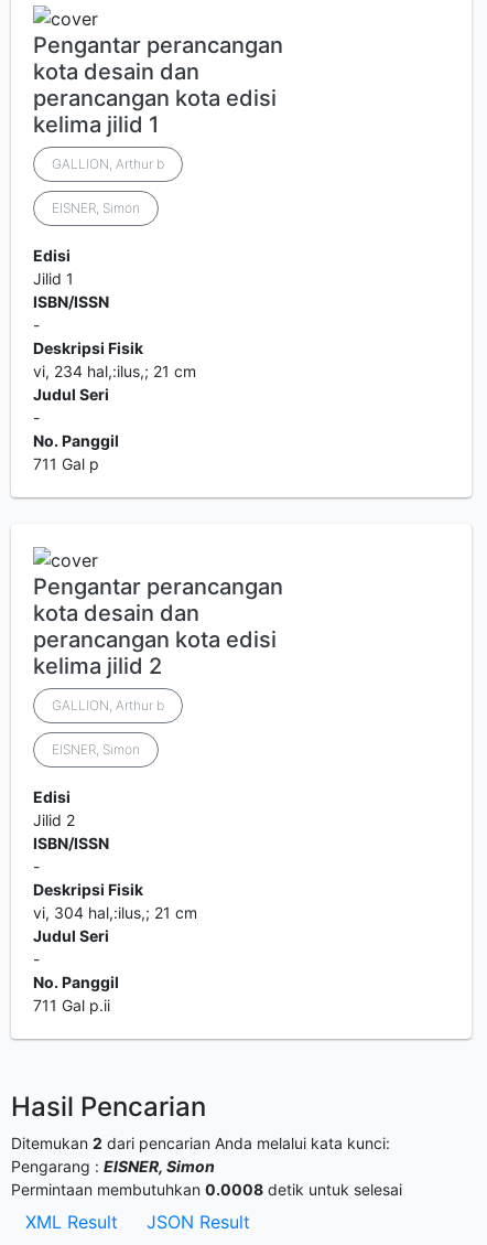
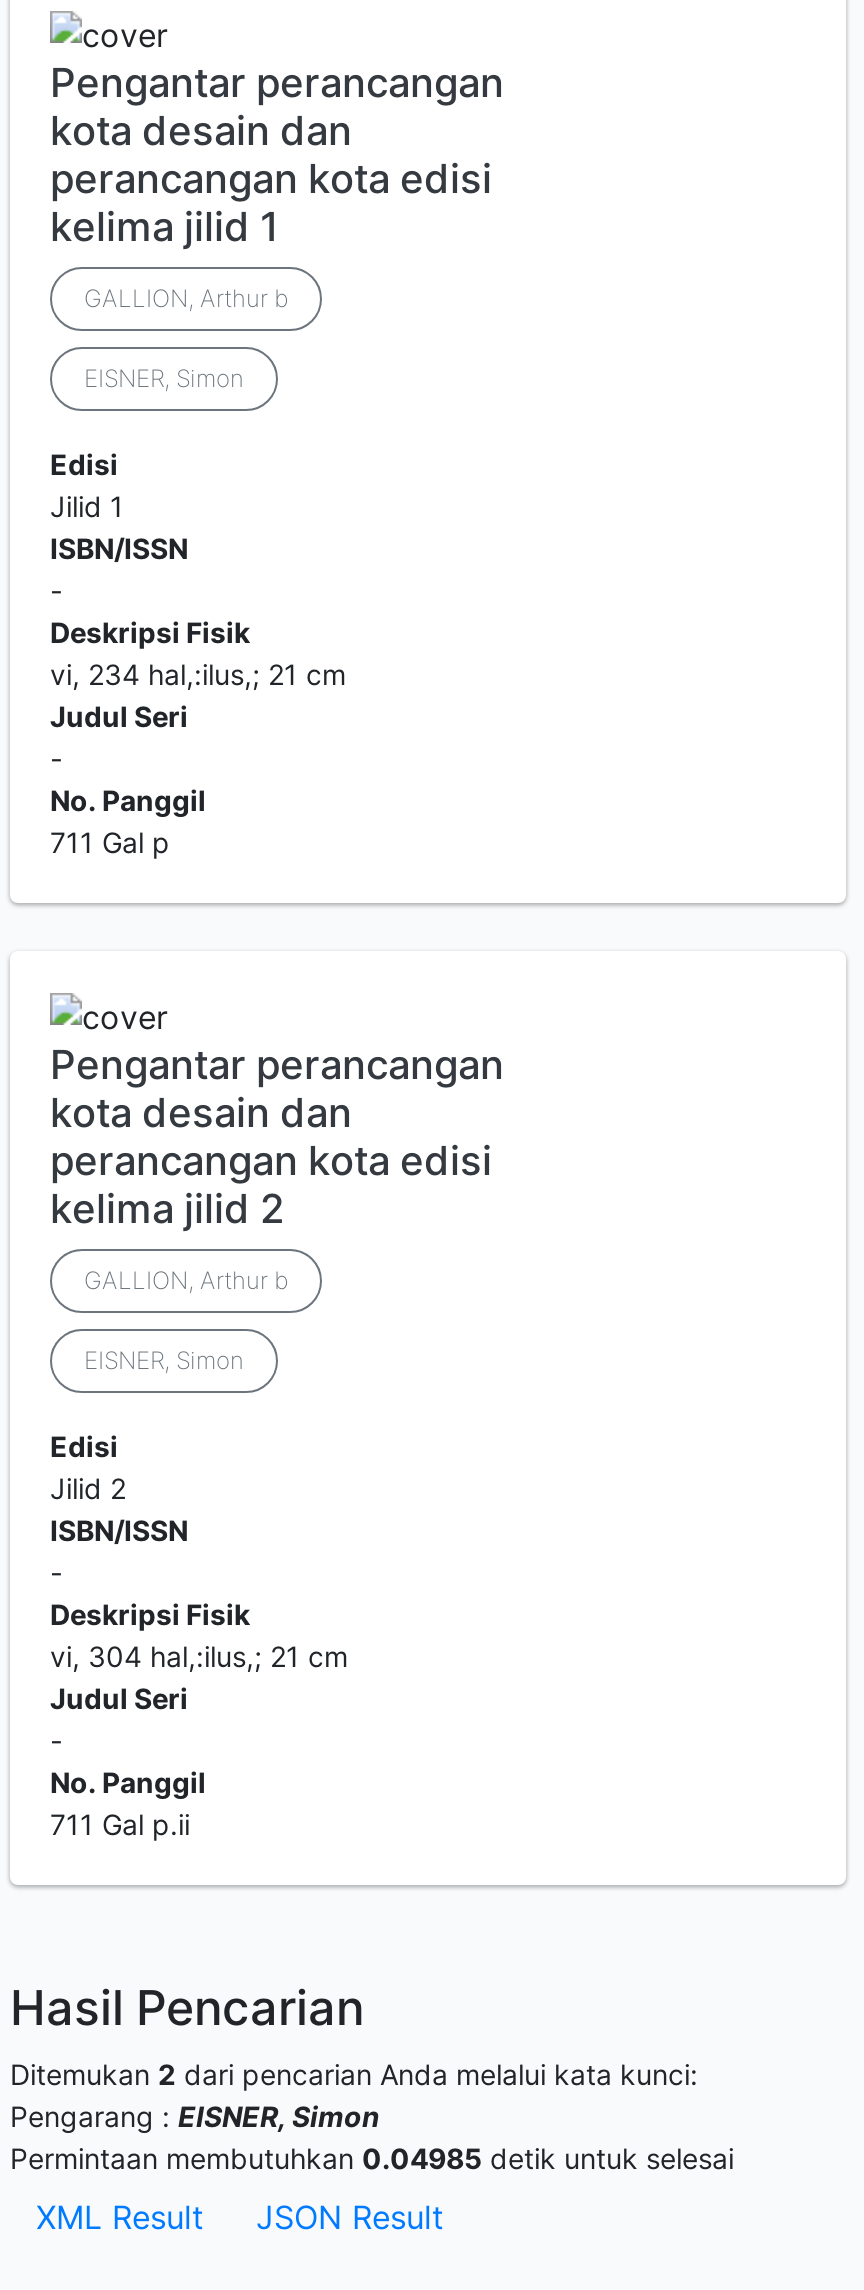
- Permintaan membutuhkan 0.0008 detik untuk selesai
+ Permintaan membutuhkan 0.04985 detik untuk selesai
